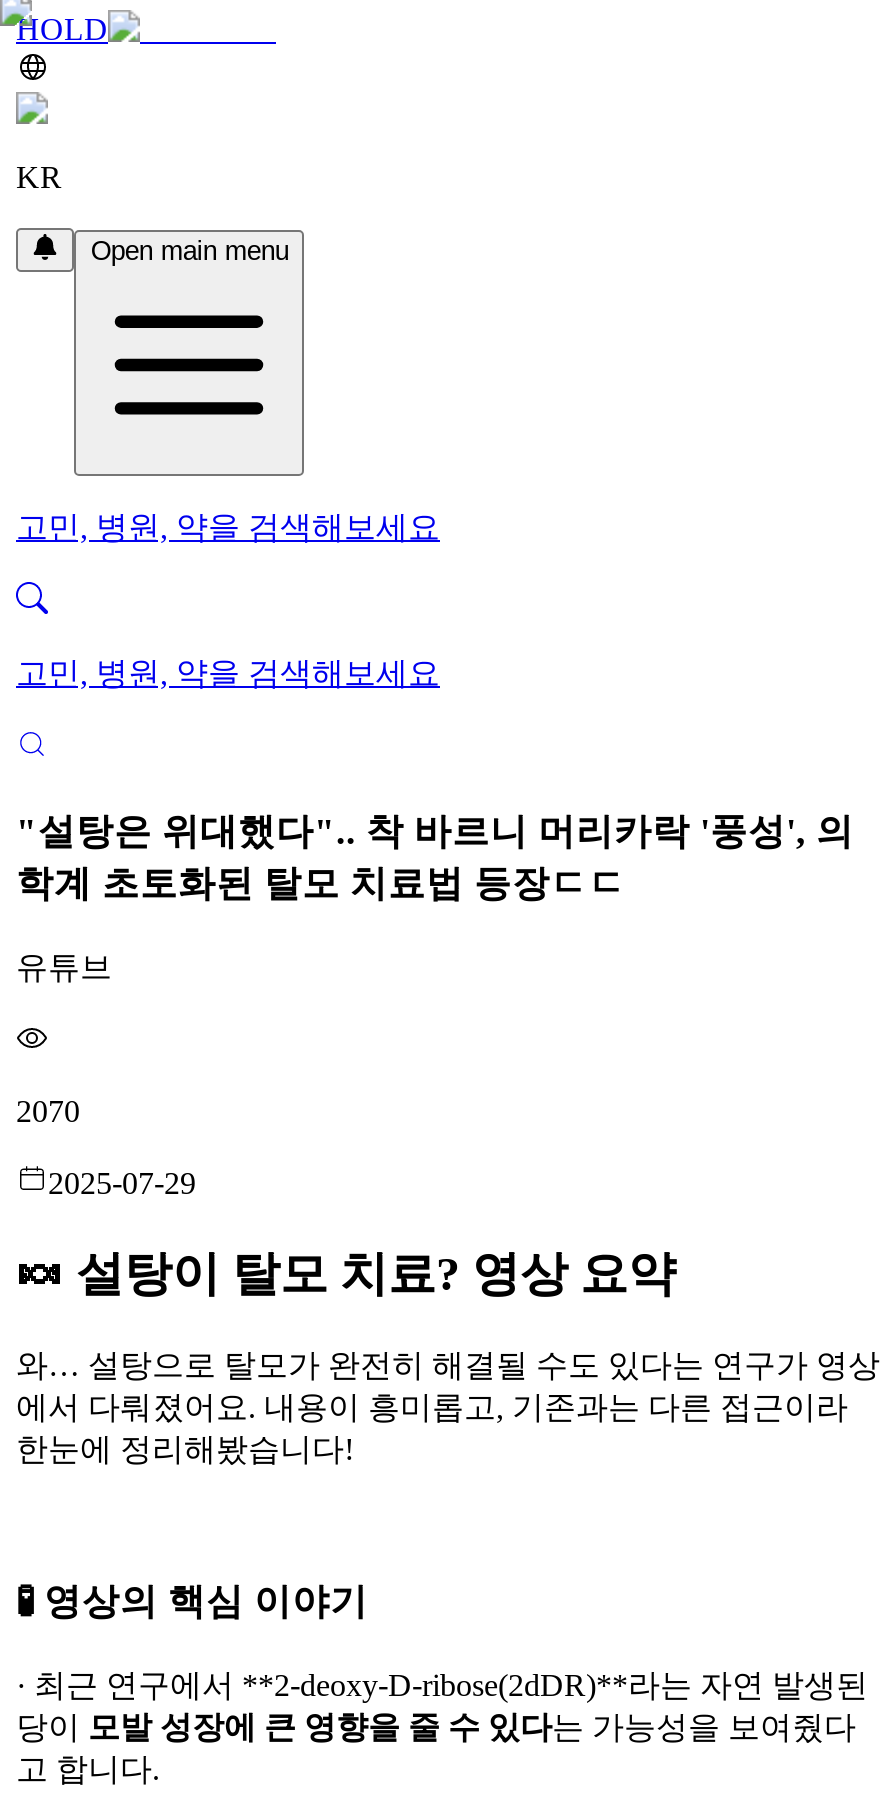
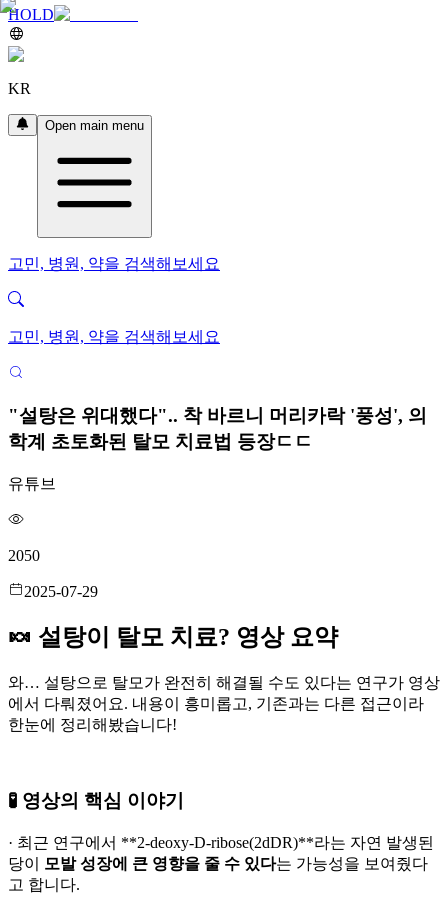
- 2070
+ 2050
